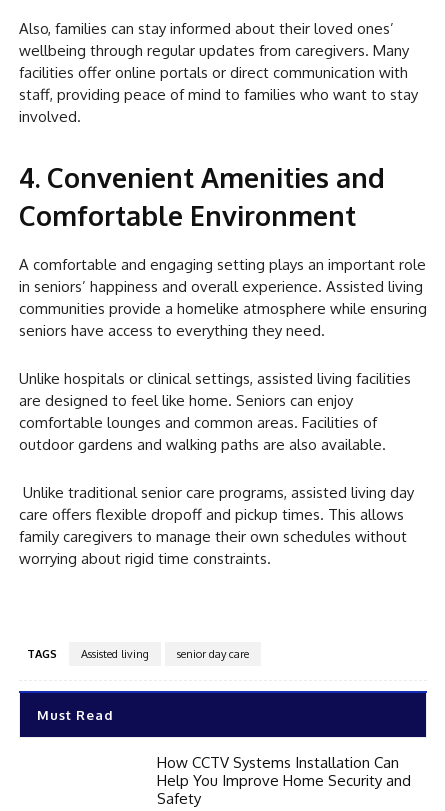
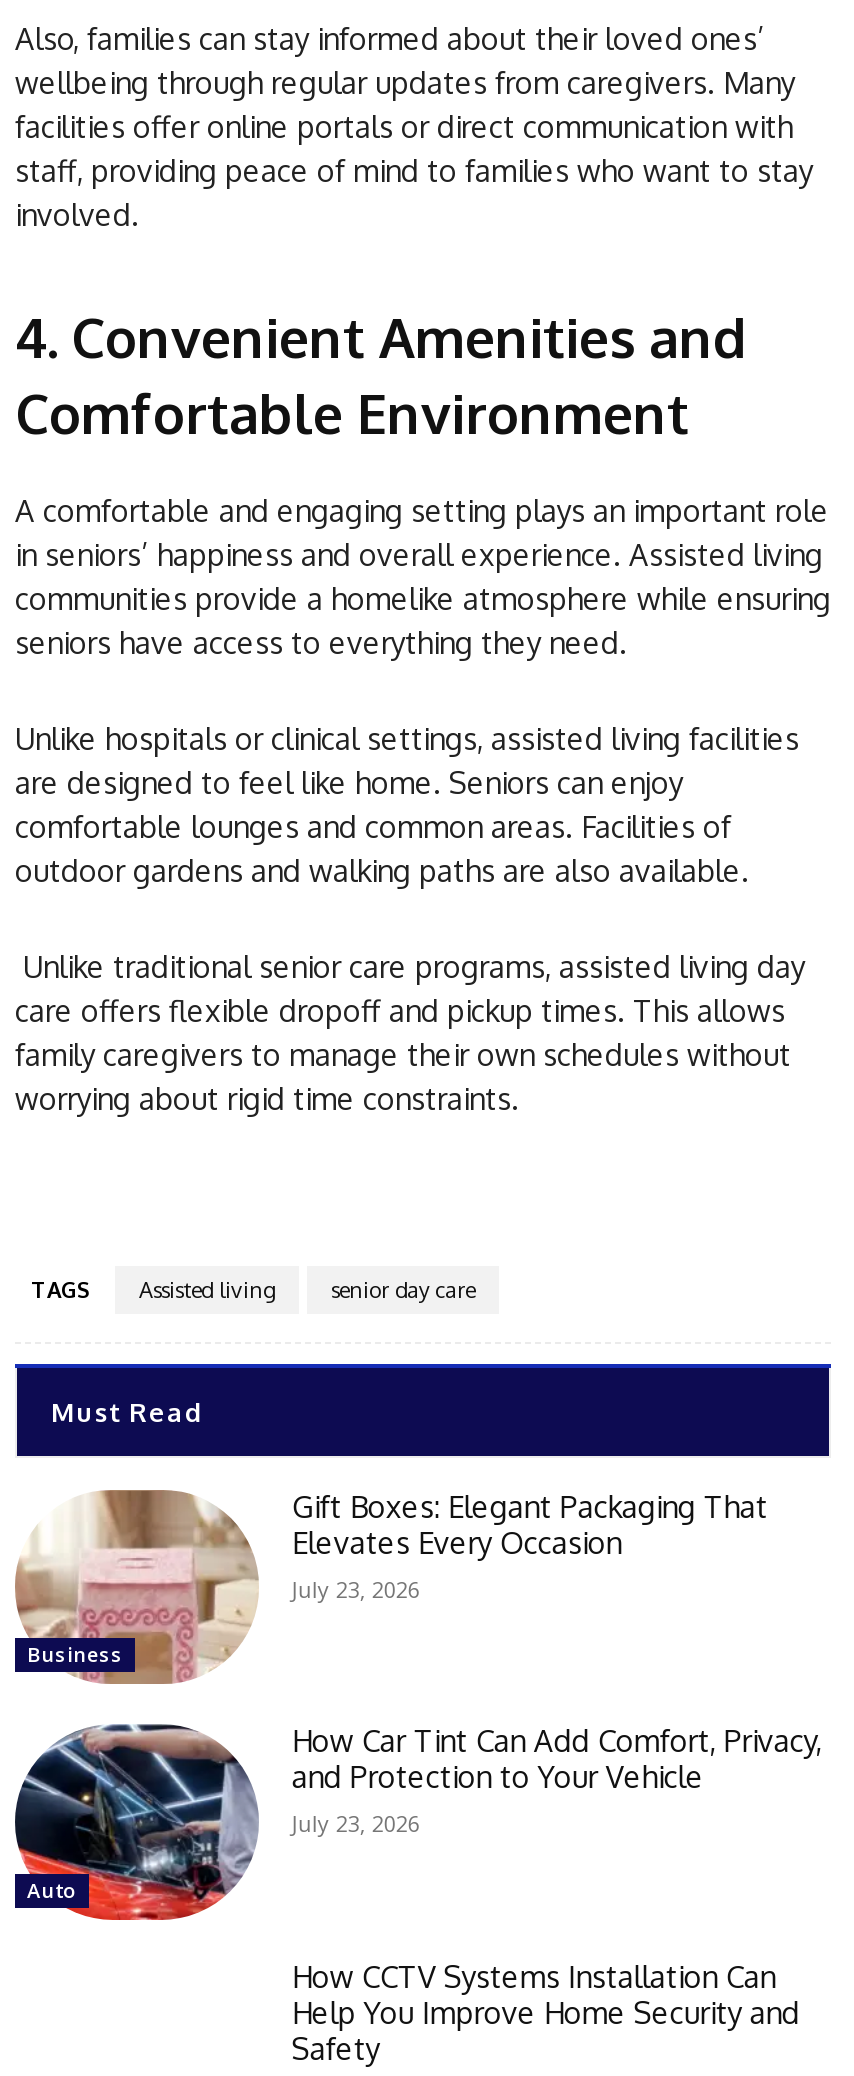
+ [image]
+ Business

+ [image]
+ Auto

+ Gift Boxes: Elegant Packaging That
+ Elevates Every Occasion
+ July 23, 2026

+ How Car Tint Can Add Comfort, Privacy,
+ and Protection to Your Vehicle
+ July 23, 2026
